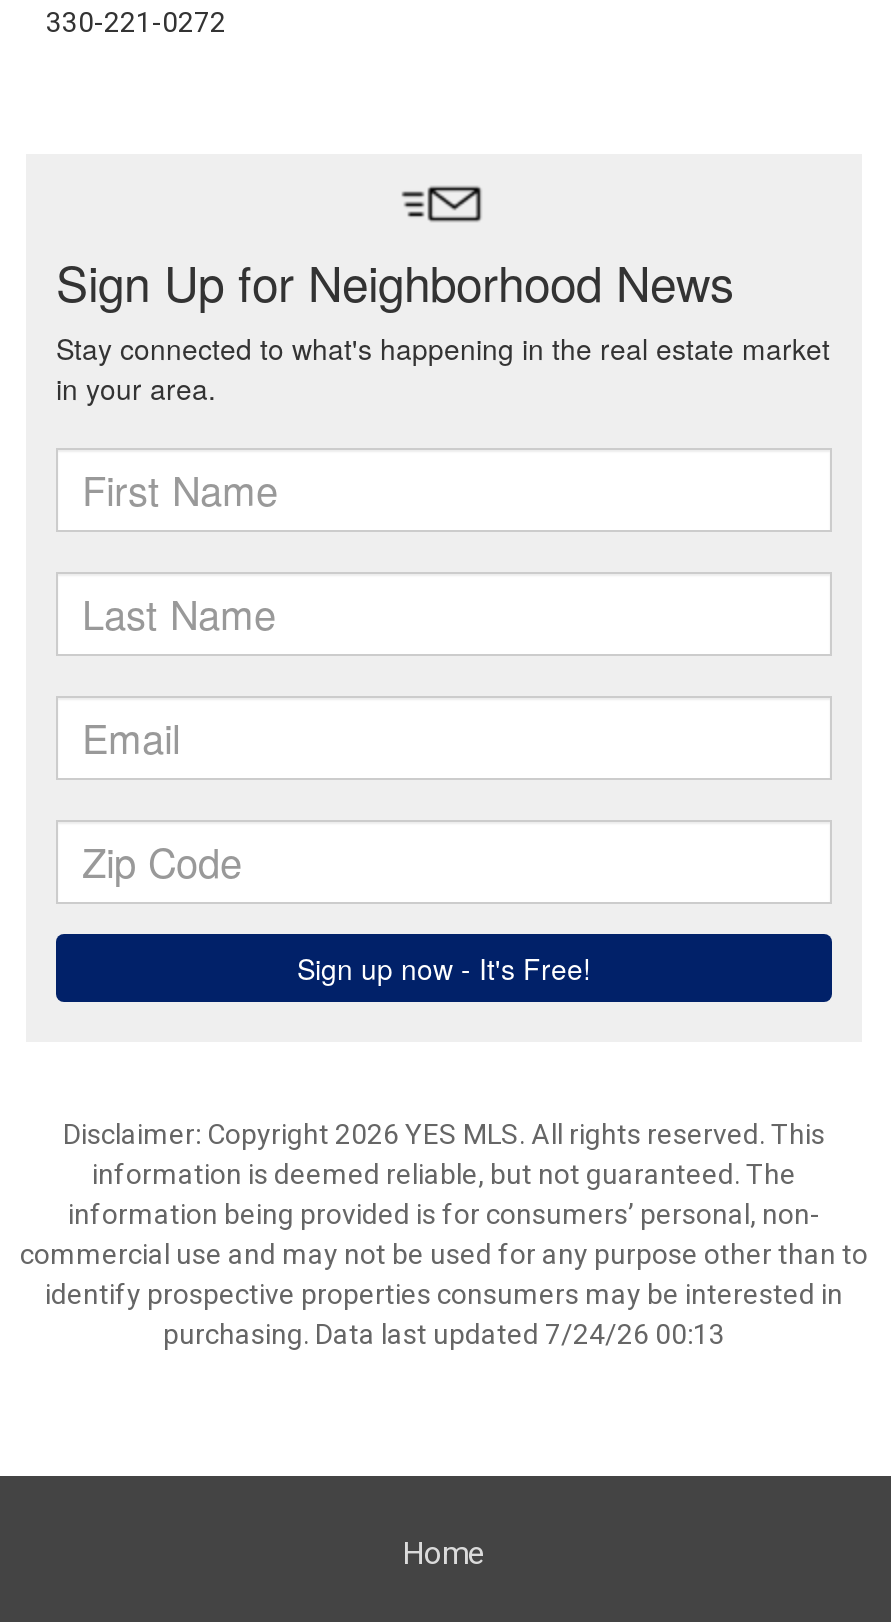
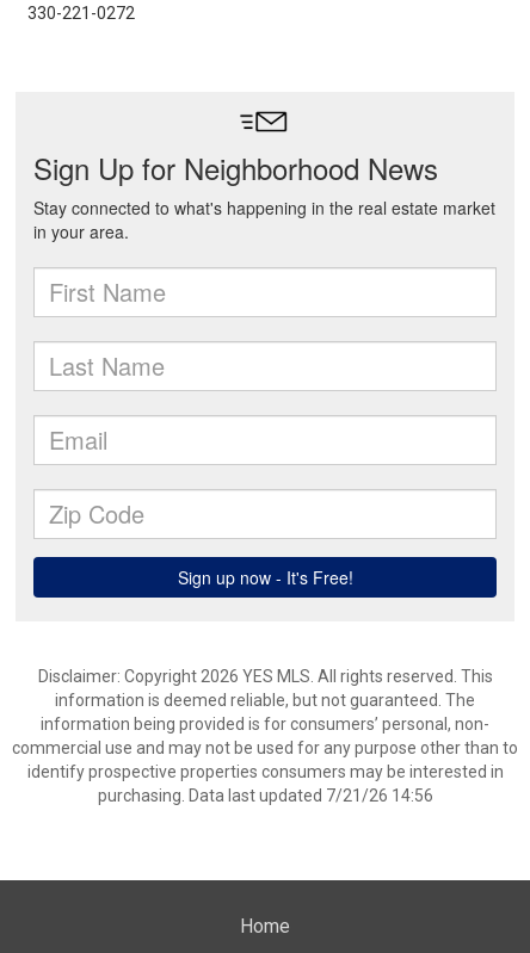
- purchasing. Data last updated 7/24/26 00:13
+ purchasing. Data last updated 7/21/26 14:56
